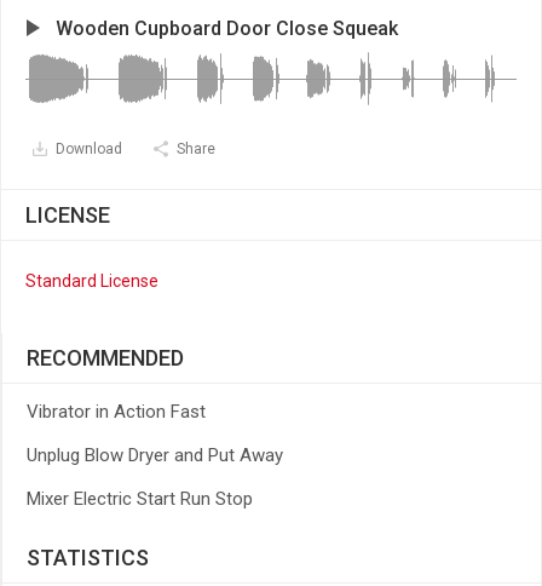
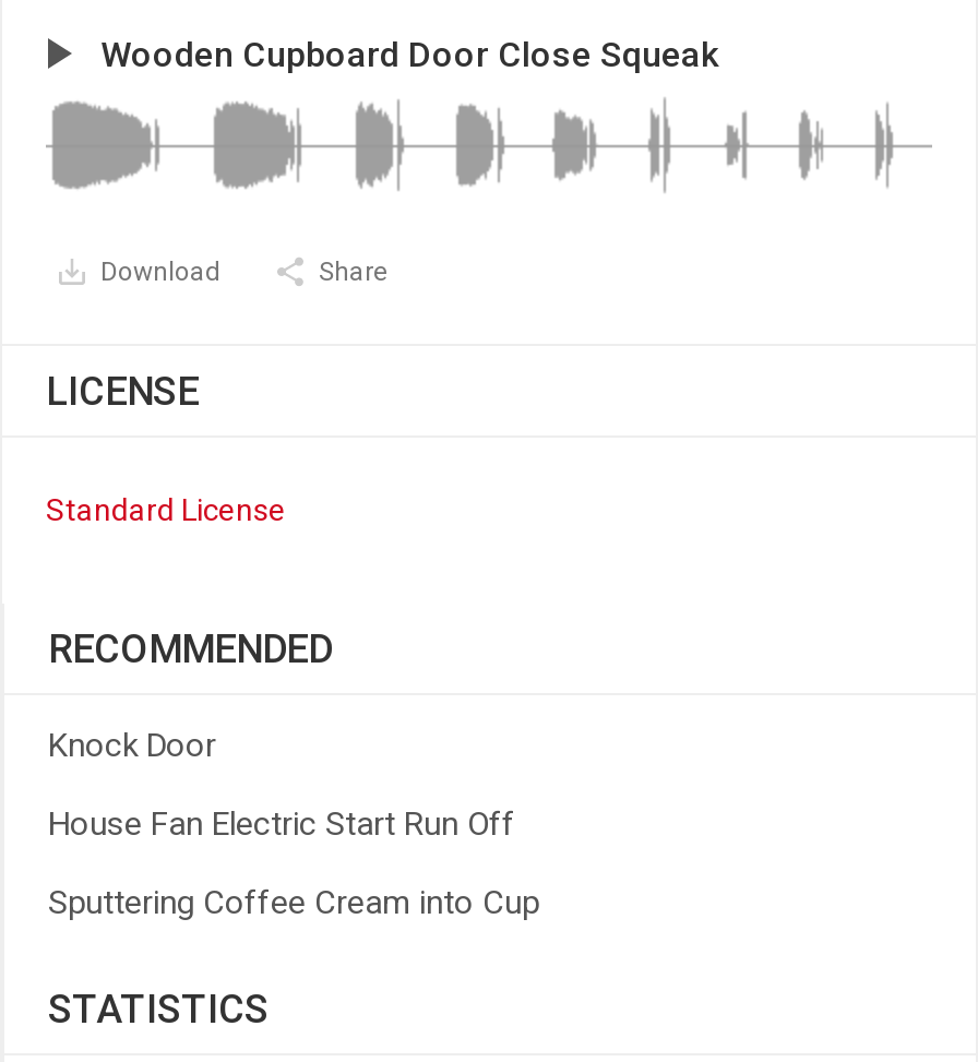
- Vibrator in Action Fast
+ Knock Door

- Unplug Blow Dryer and Put Away
+ House Fan Electric Start Run Off

- Mixer Electric Start Run Stop
+ Sputtering Coffee Cream into Cup
